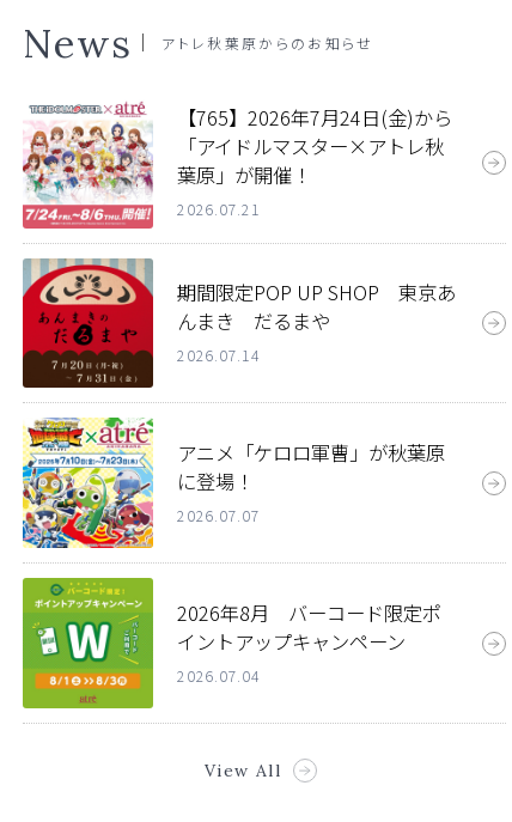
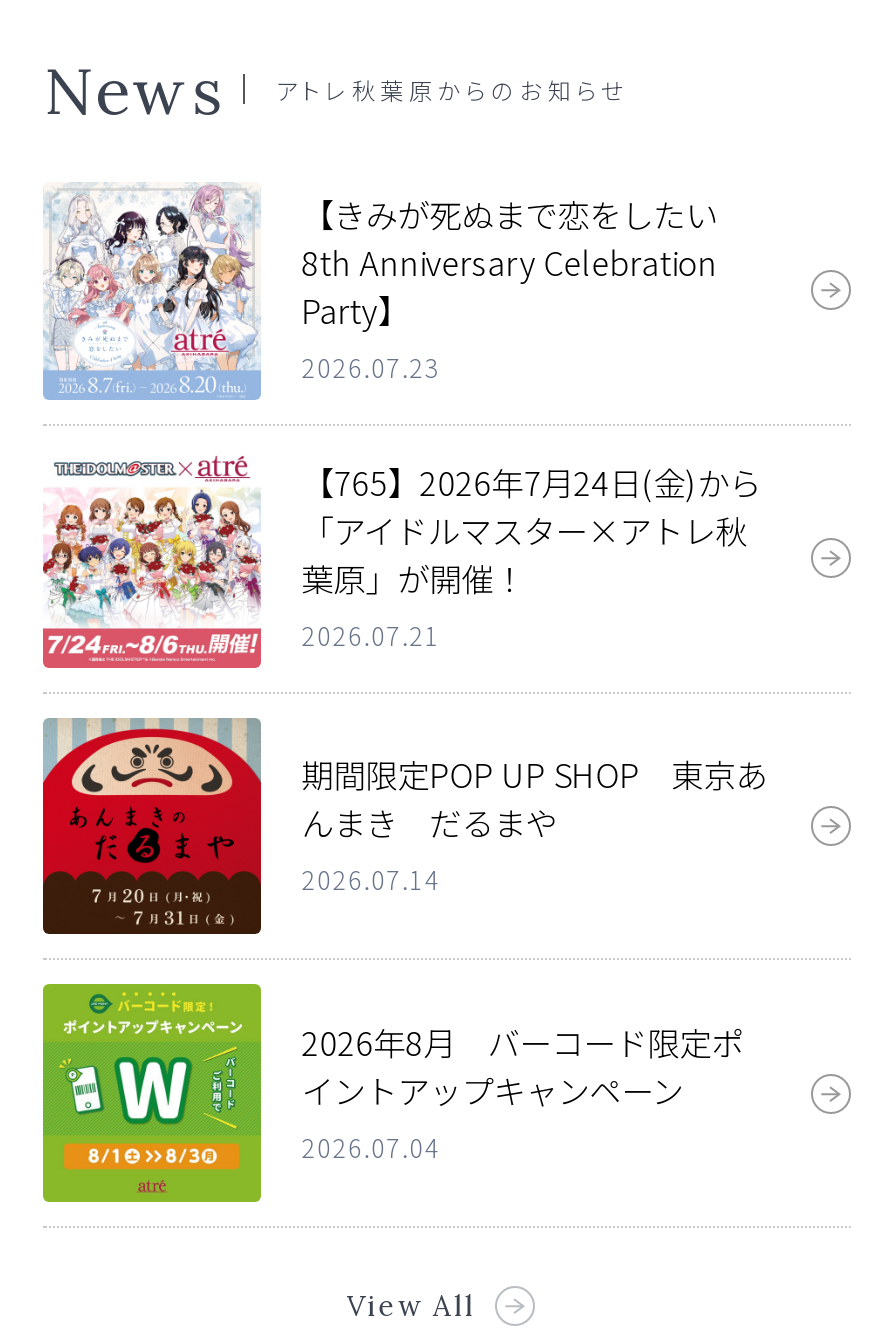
+ [image]
+ 【きみが死ぬまで恋をしたい
+ 8th Anniversary Celebration
+ Party】
+ 2026.07.23

moved down: [image] | 【765】2026年7月24日(金)から | 「アイドルマスター×アトレ秋 | 葉原」が開催！ | 2026.07.21 | 期間限定POP UP SHOP 東京あ | んまき だるまや | 2026.07.14

- [image]
- アニメ「ケロロ軍曹」が秋葉原
- に登場！
- 2026.07.07
